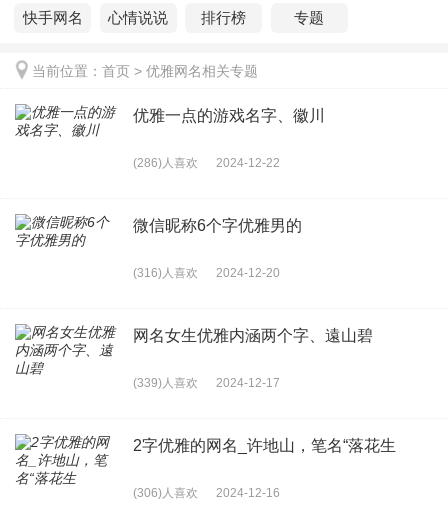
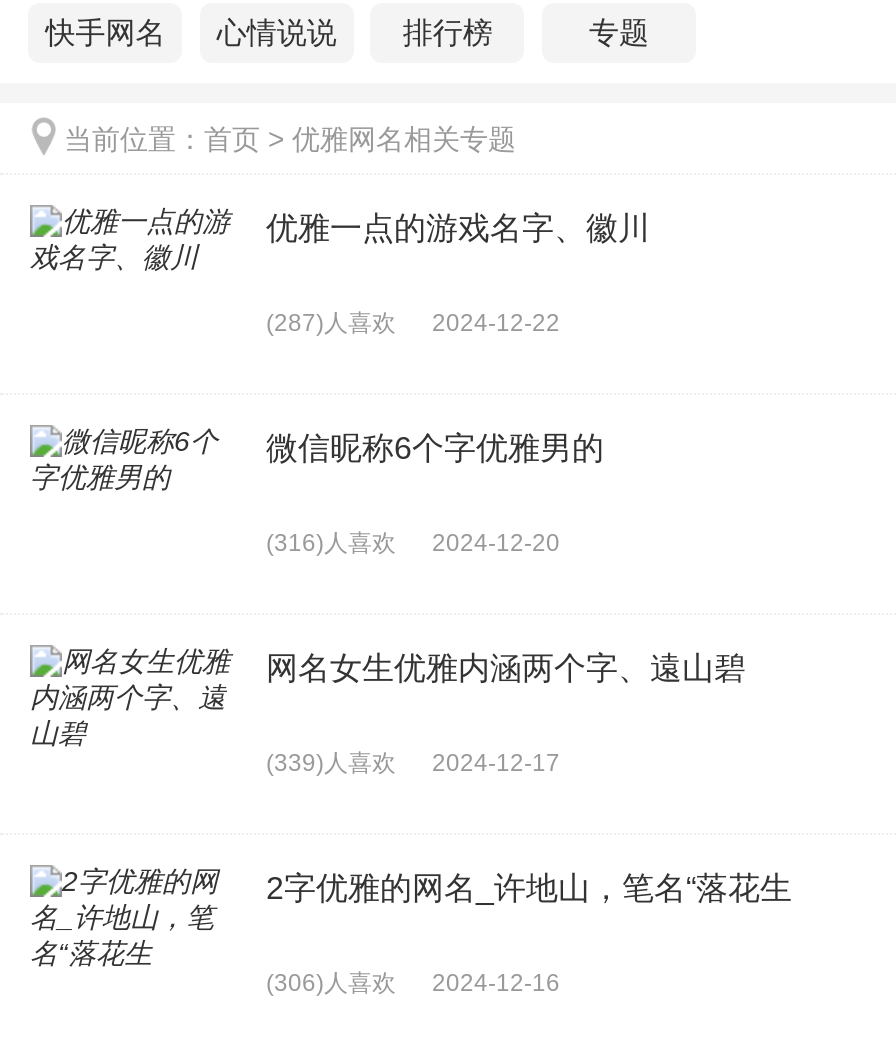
- (286)人喜欢 2024-12-22
+ (287)人喜欢 2024-12-22
